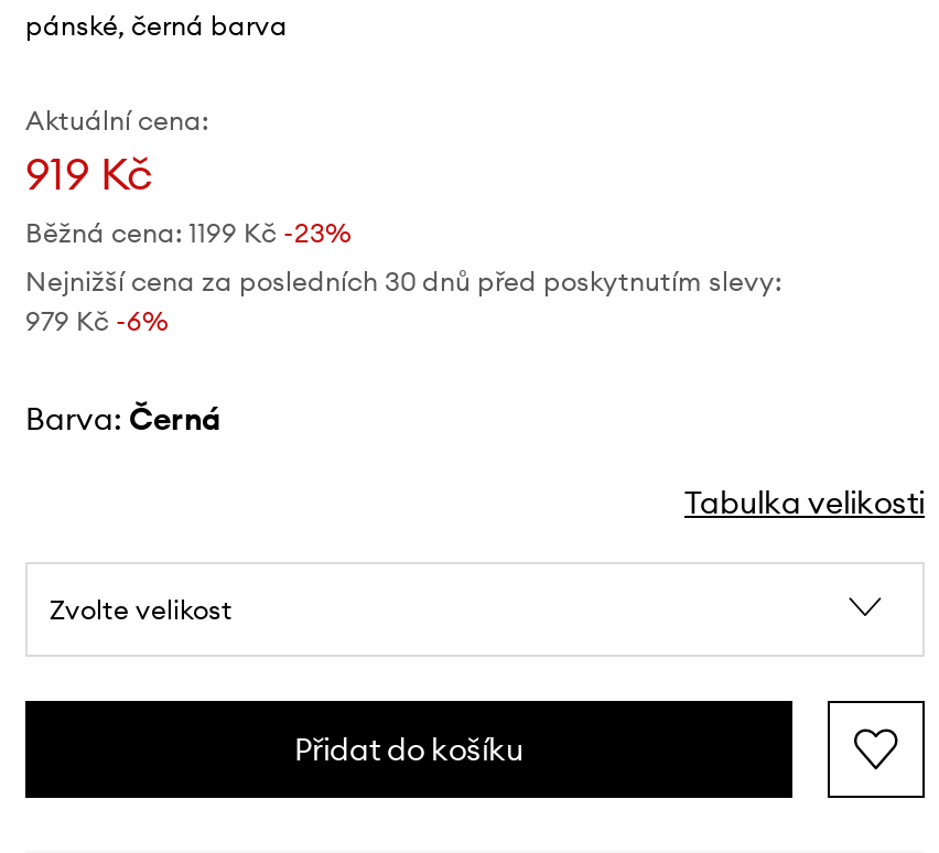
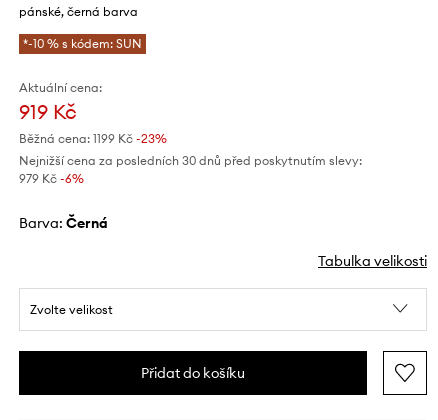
+ *-10 % s kódem: SUN
